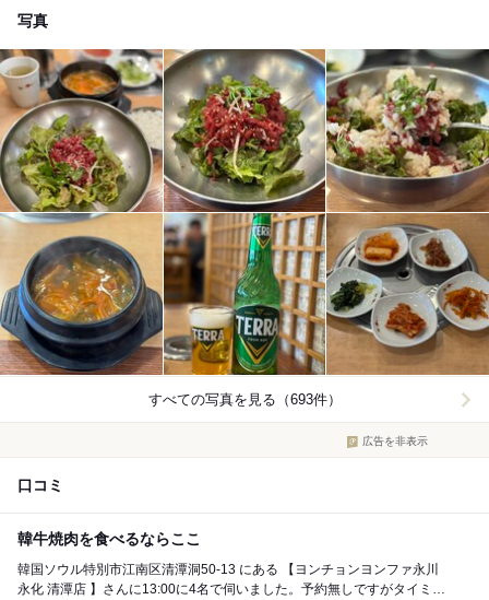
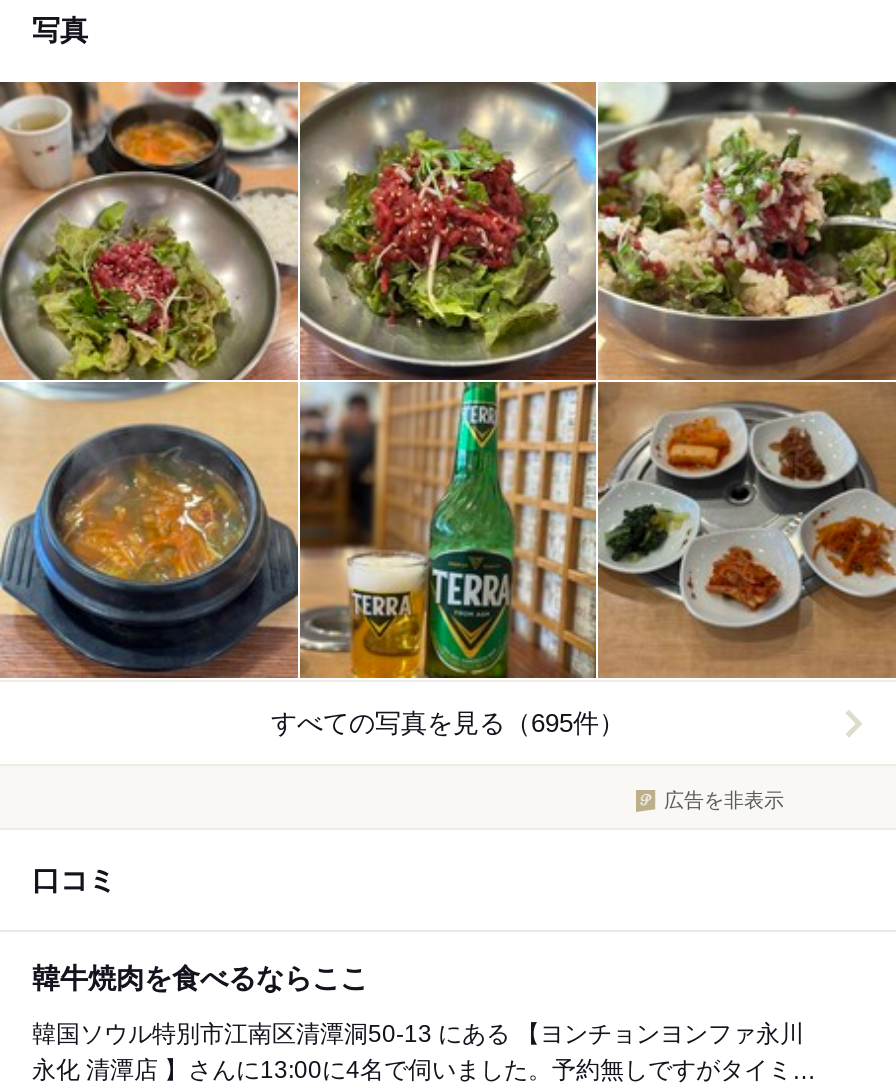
- すべての写真を見る（693件）
+ すべての写真を見る（695件）
